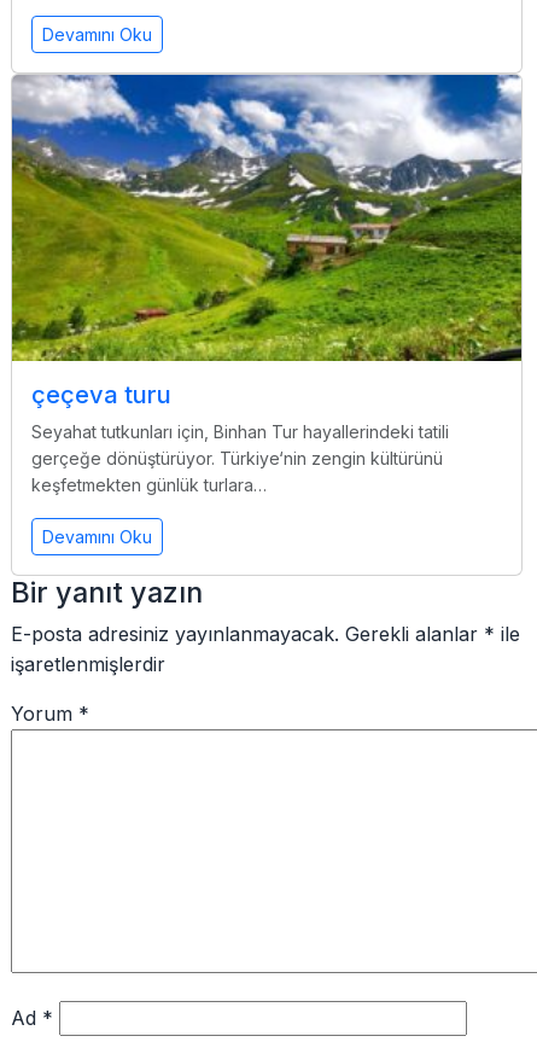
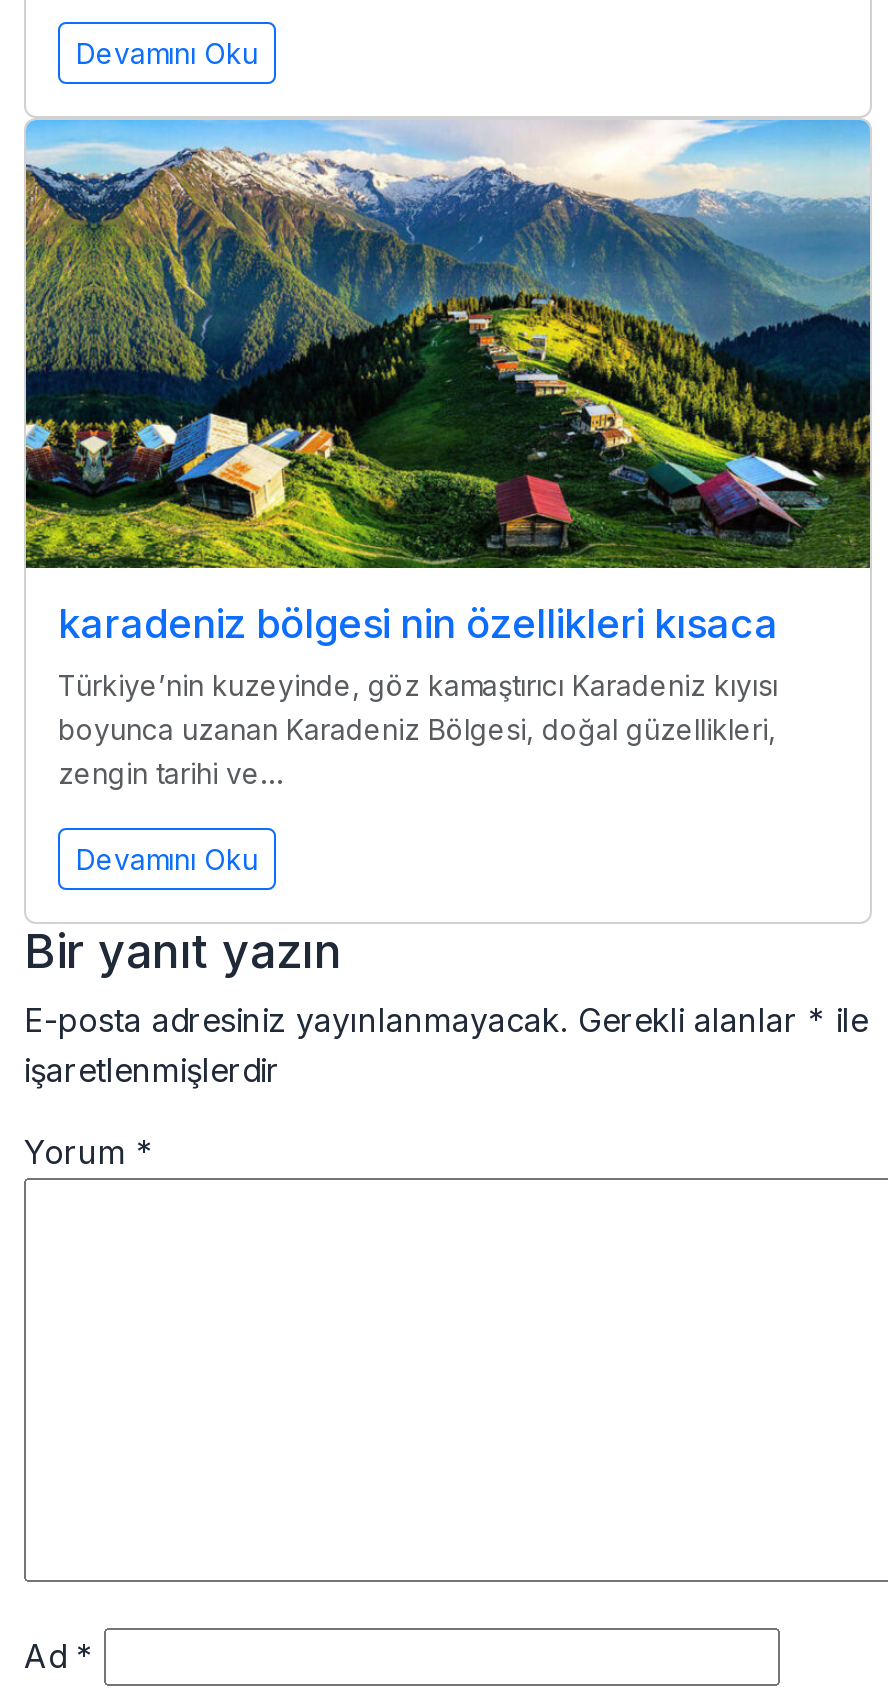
- [image]
- çeçeva turu
- Seyahat tutkunları için, Binhan Tur hayallerindeki tatili
- gerçeğe dönüştürüyor. Türkiye‘nin zengin kültürünü
- keşfetmekten günlük turlara…
+ [image]
+ karadeniz bölgesi nin özellikleri kısaca
+ Türkiye’nin kuzeyinde, göz kamaştırıcı Karadeniz kıyısı
+ boyunca uzanan Karadeniz Bölgesi, doğal güzellikleri,
+ zengin tarihi ve…
